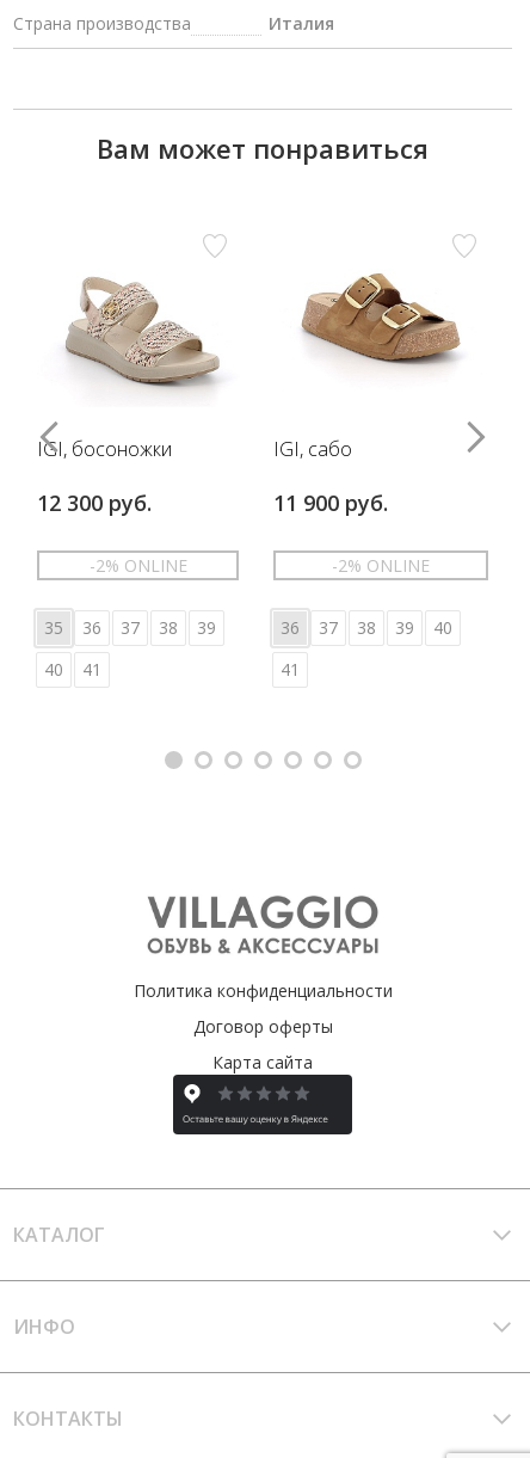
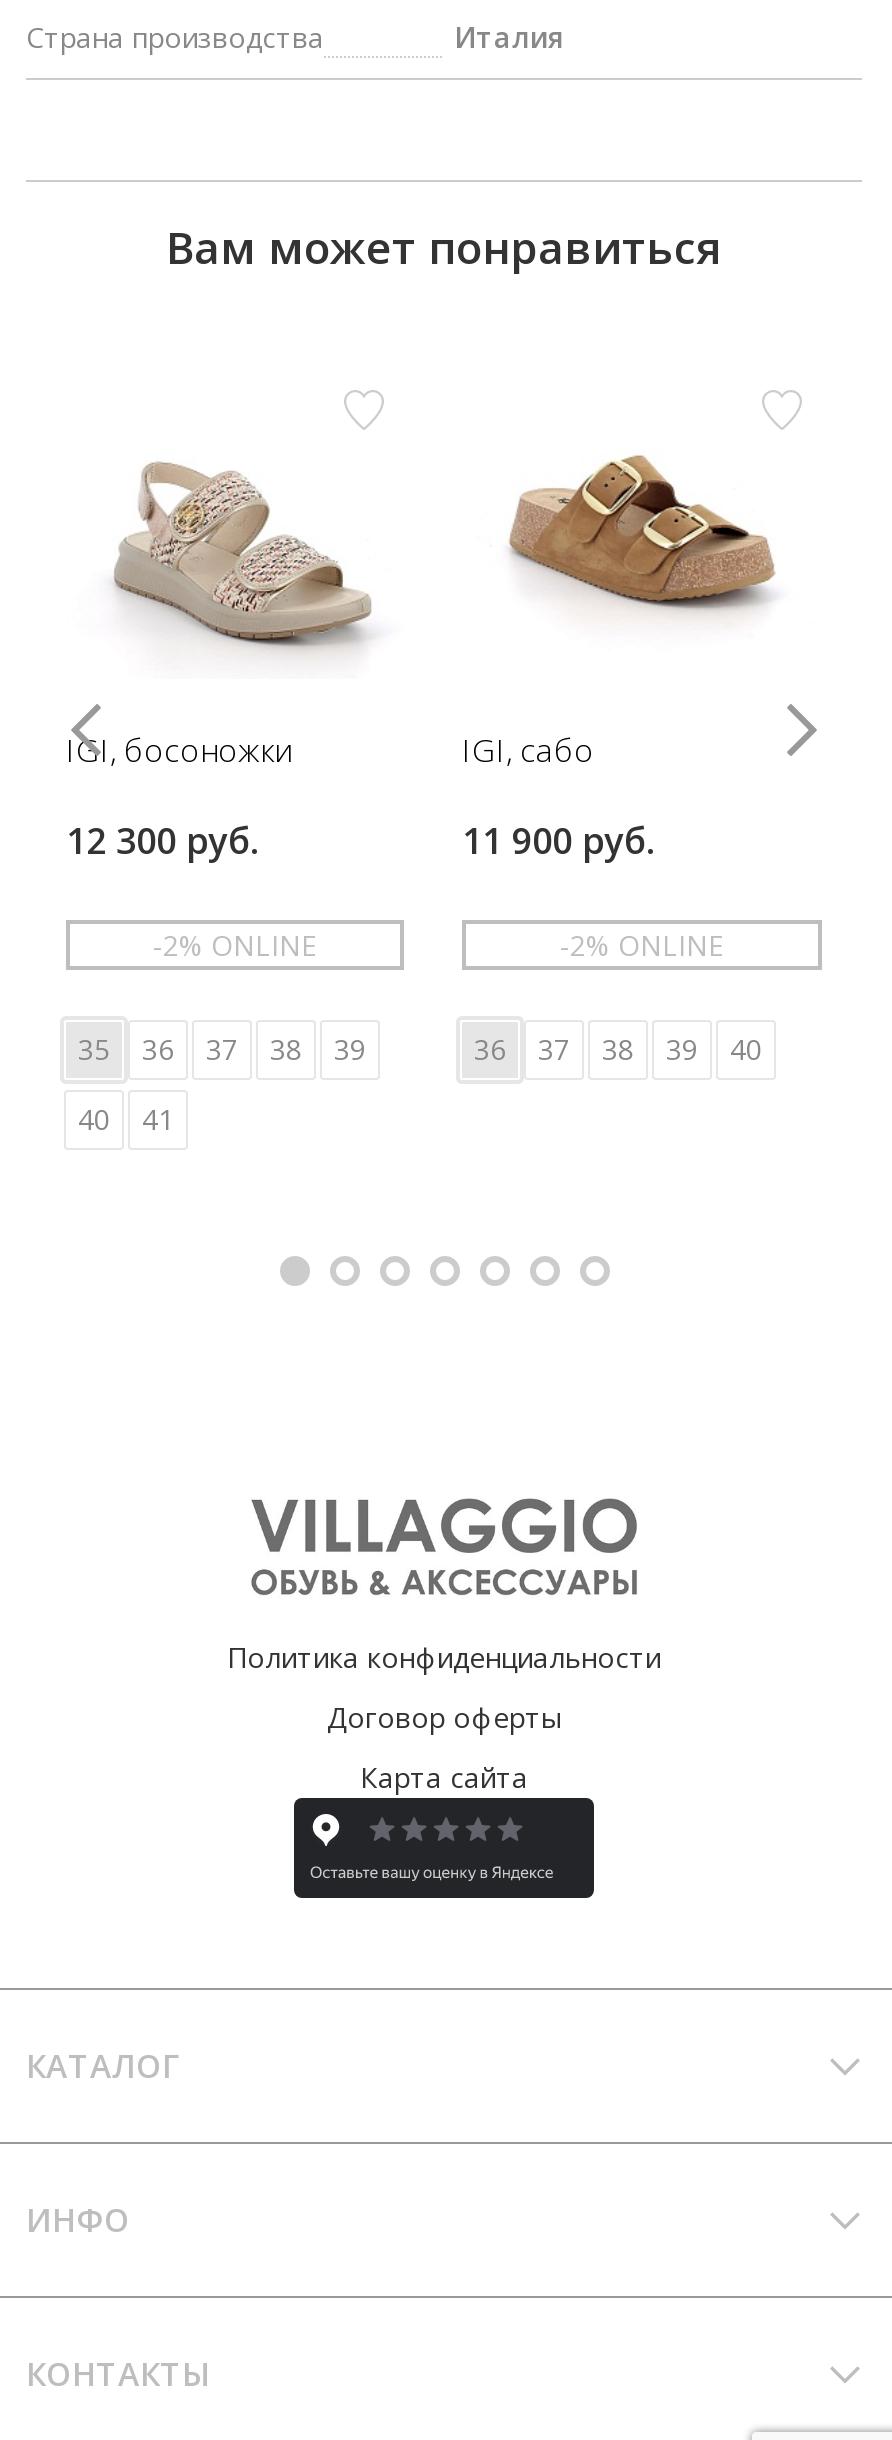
- 41
